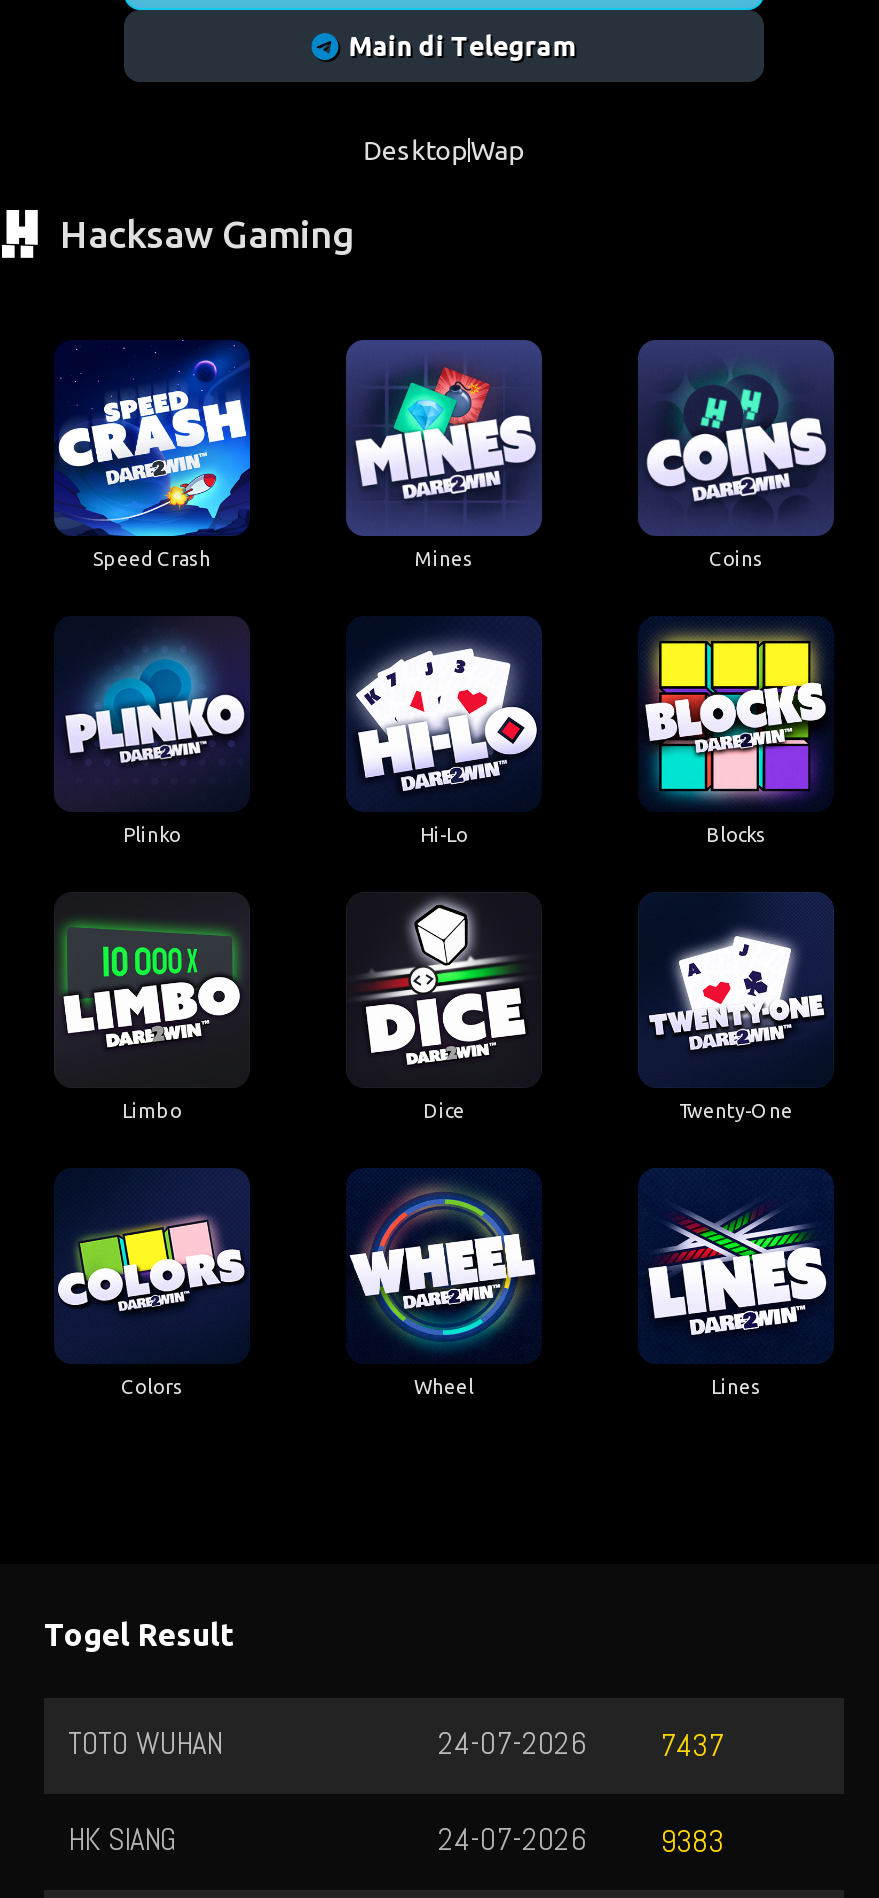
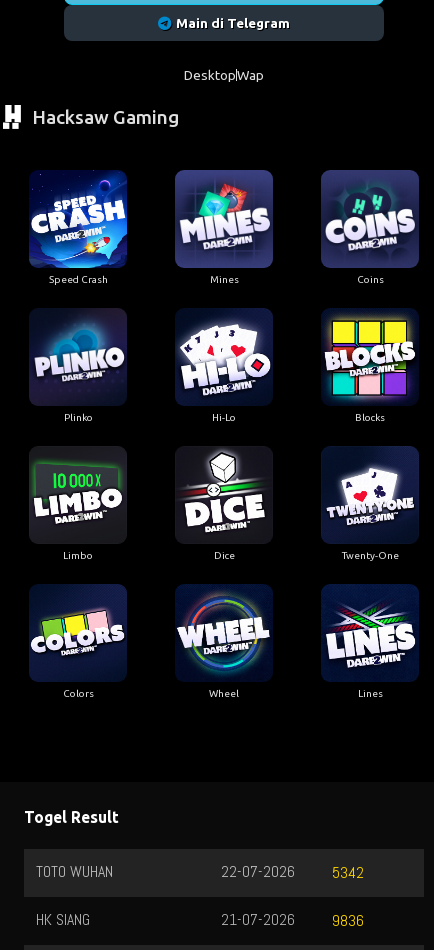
- 24-07-2026
+ 22-07-2026

- 7437
+ 5342

- 24-07-2026
+ 21-07-2026

- 9383
+ 9836
